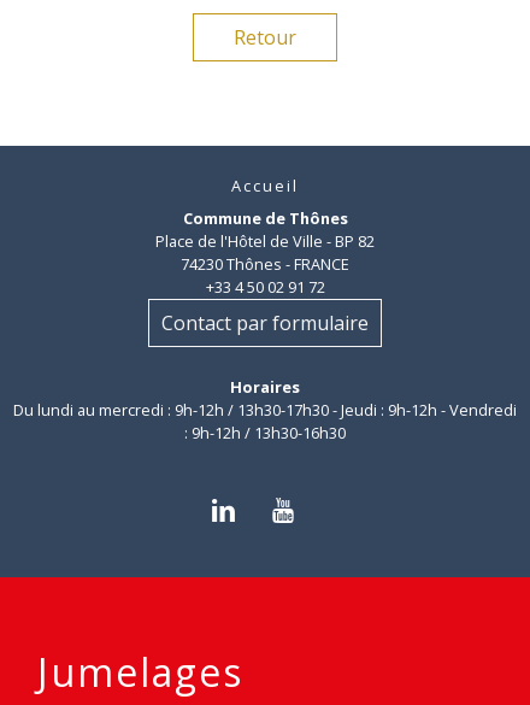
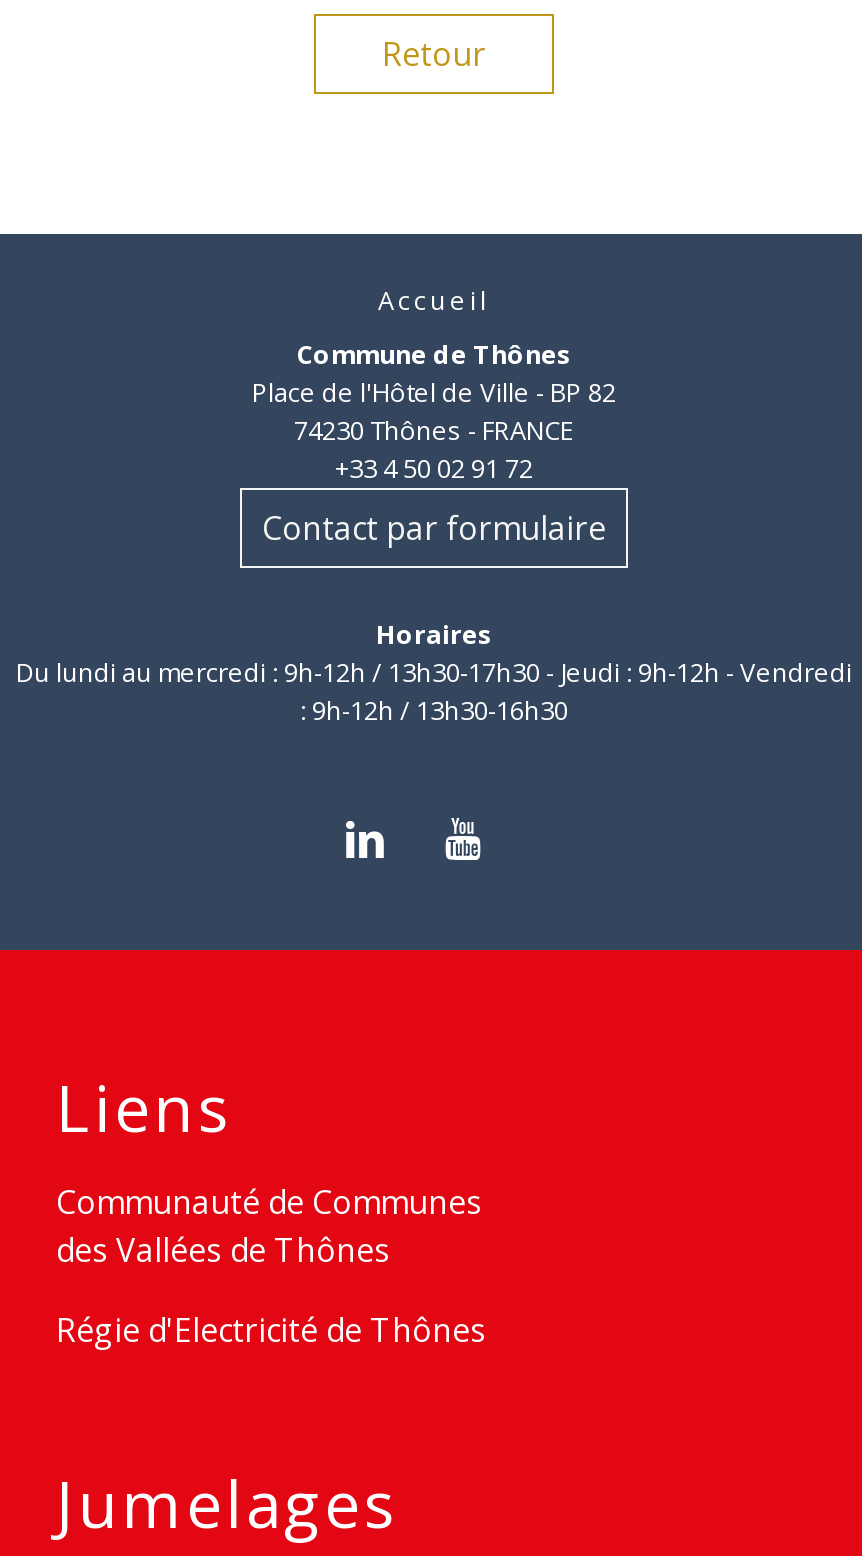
+ Liens
+ Communauté de Communes
+ des Vallées de Thônes
+ Régie d'Electricité de Thônes
